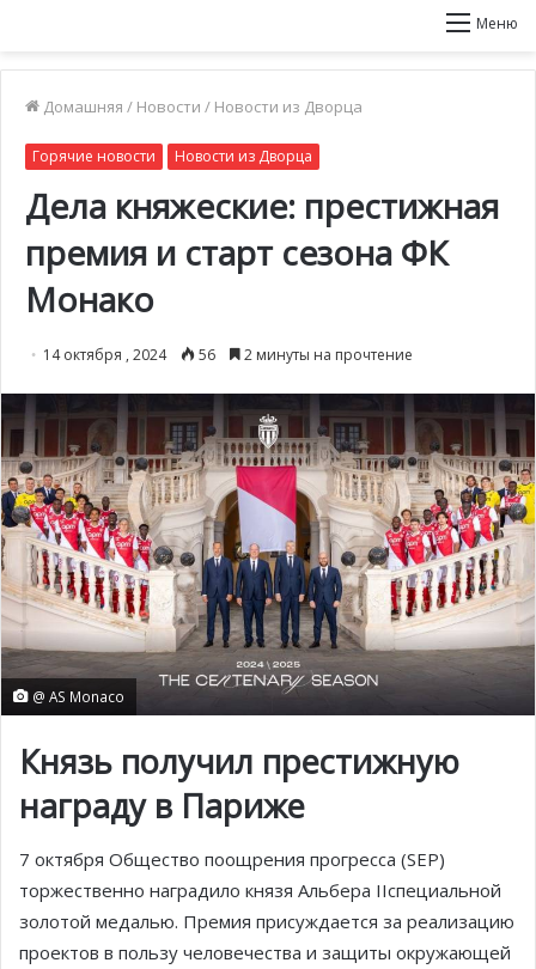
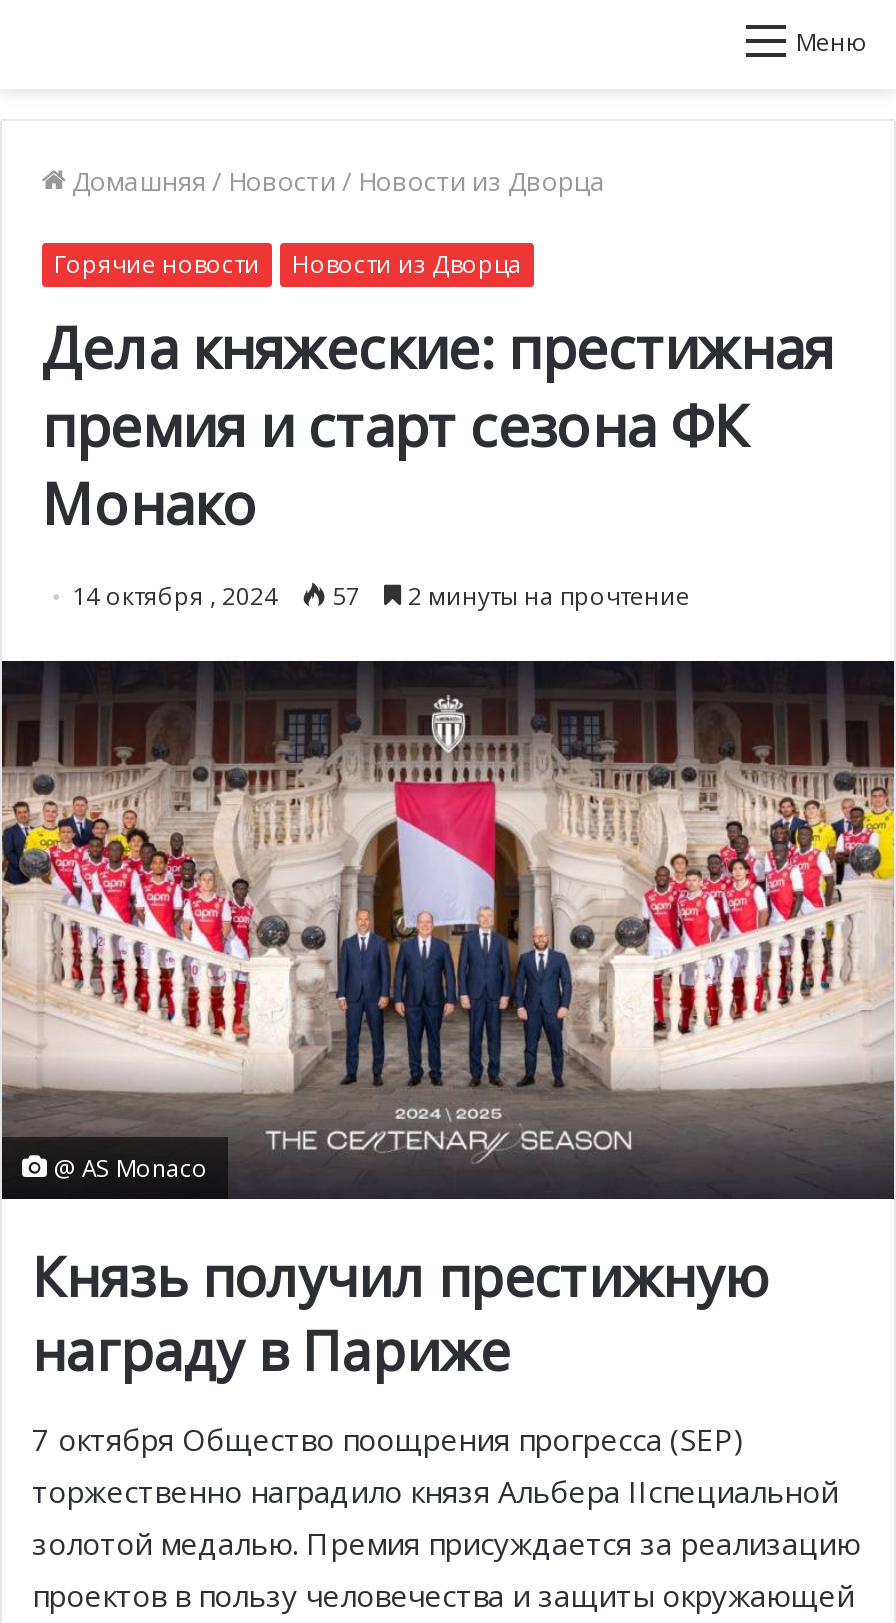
- 56
+ 57
